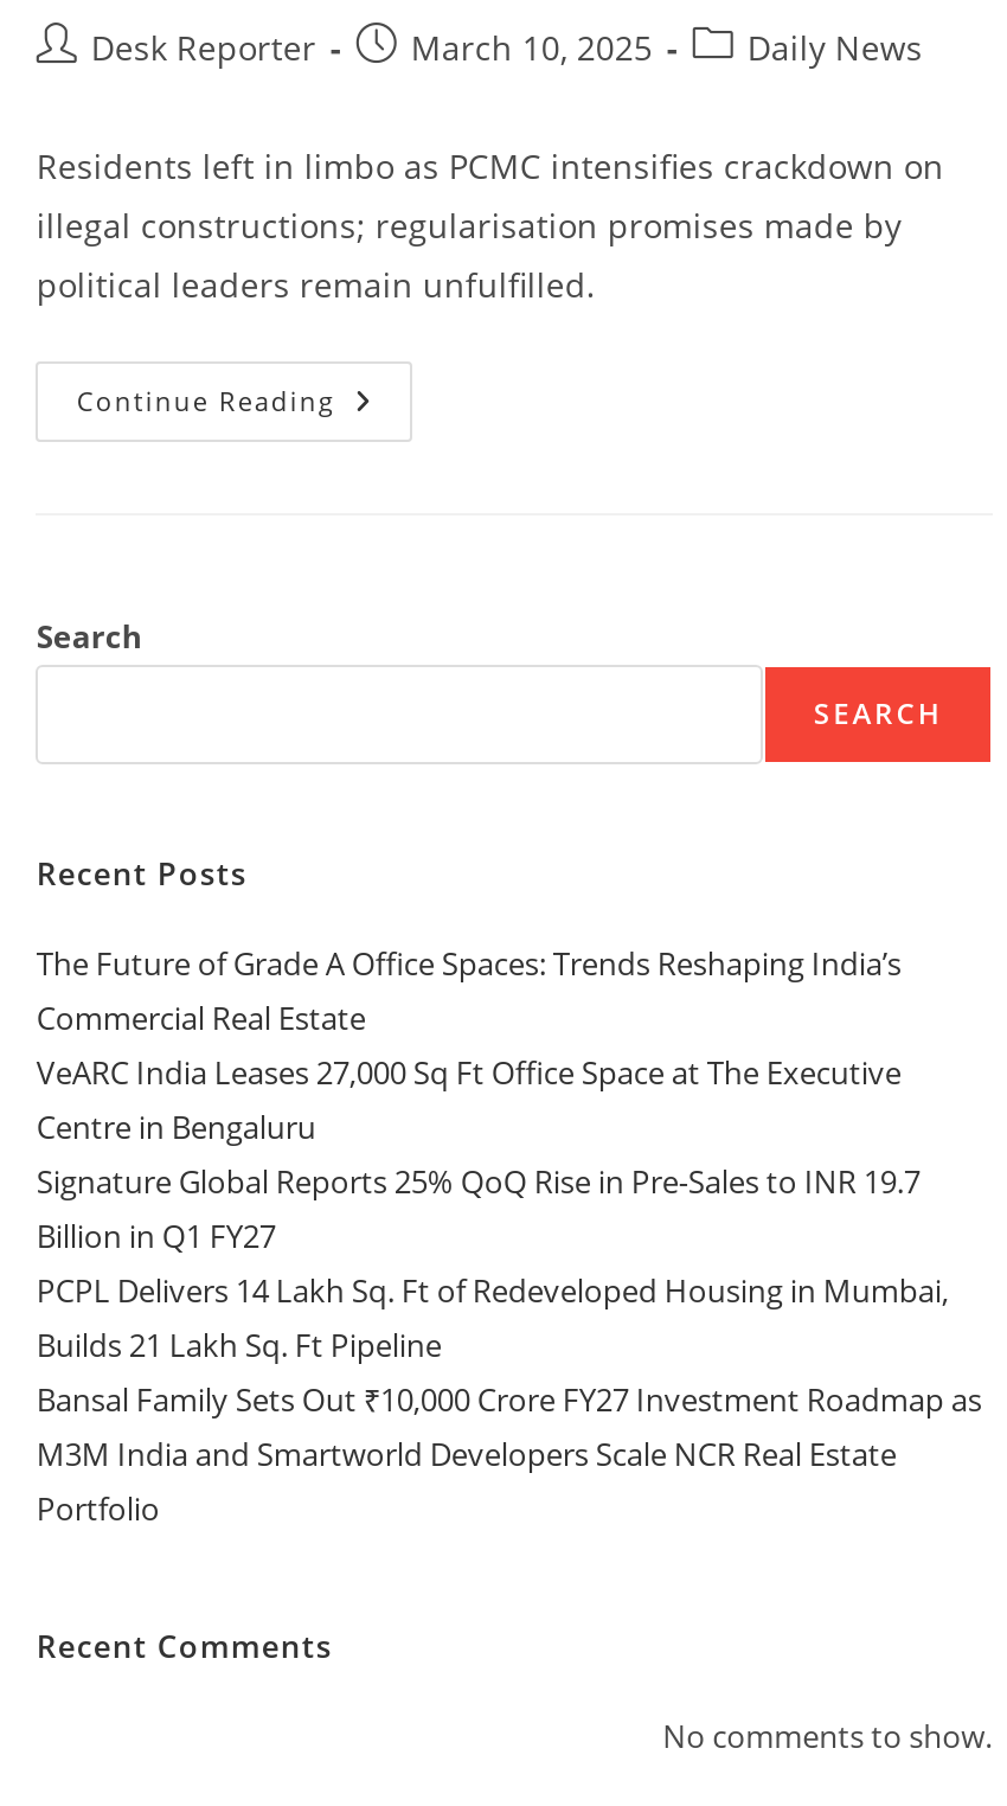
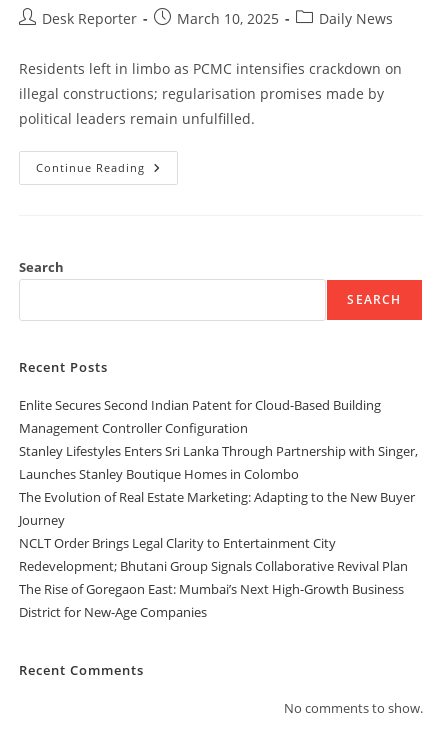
- The Future of Grade A Office Spaces: Trends Reshaping India’s
- Commercial Real Estate
- VeARC India Leases 27,000 Sq Ft Office Space at The Executive
- Centre in Bengaluru
- Signature Global Reports 25% QoQ Rise in Pre-Sales to INR 19.7
- Billion in Q1 FY27
- PCPL Delivers 14 Lakh Sq. Ft of Redeveloped Housing in Mumbai,
- Builds 21 Lakh Sq. Ft Pipeline
- Bansal Family Sets Out ₹10,000 Crore FY27 Investment Roadmap as
- M3M India and Smartworld Developers Scale NCR Real Estate
- Portfolio
+ Enlite Secures Second Indian Patent for Cloud-Based Building
+ Management Controller Configuration
+ Stanley Lifestyles Enters Sri Lanka Through Partnership with Singer,
+ Launches Stanley Boutique Homes in Colombo
+ The Evolution of Real Estate Marketing: Adapting to the New Buyer
+ Journey
+ NCLT Order Brings Legal Clarity to Entertainment City
+ Redevelopment; Bhutani Group Signals Collaborative Revival Plan
+ The Rise of Goregaon East: Mumbai’s Next High-Growth Business
+ District for New-Age Companies
